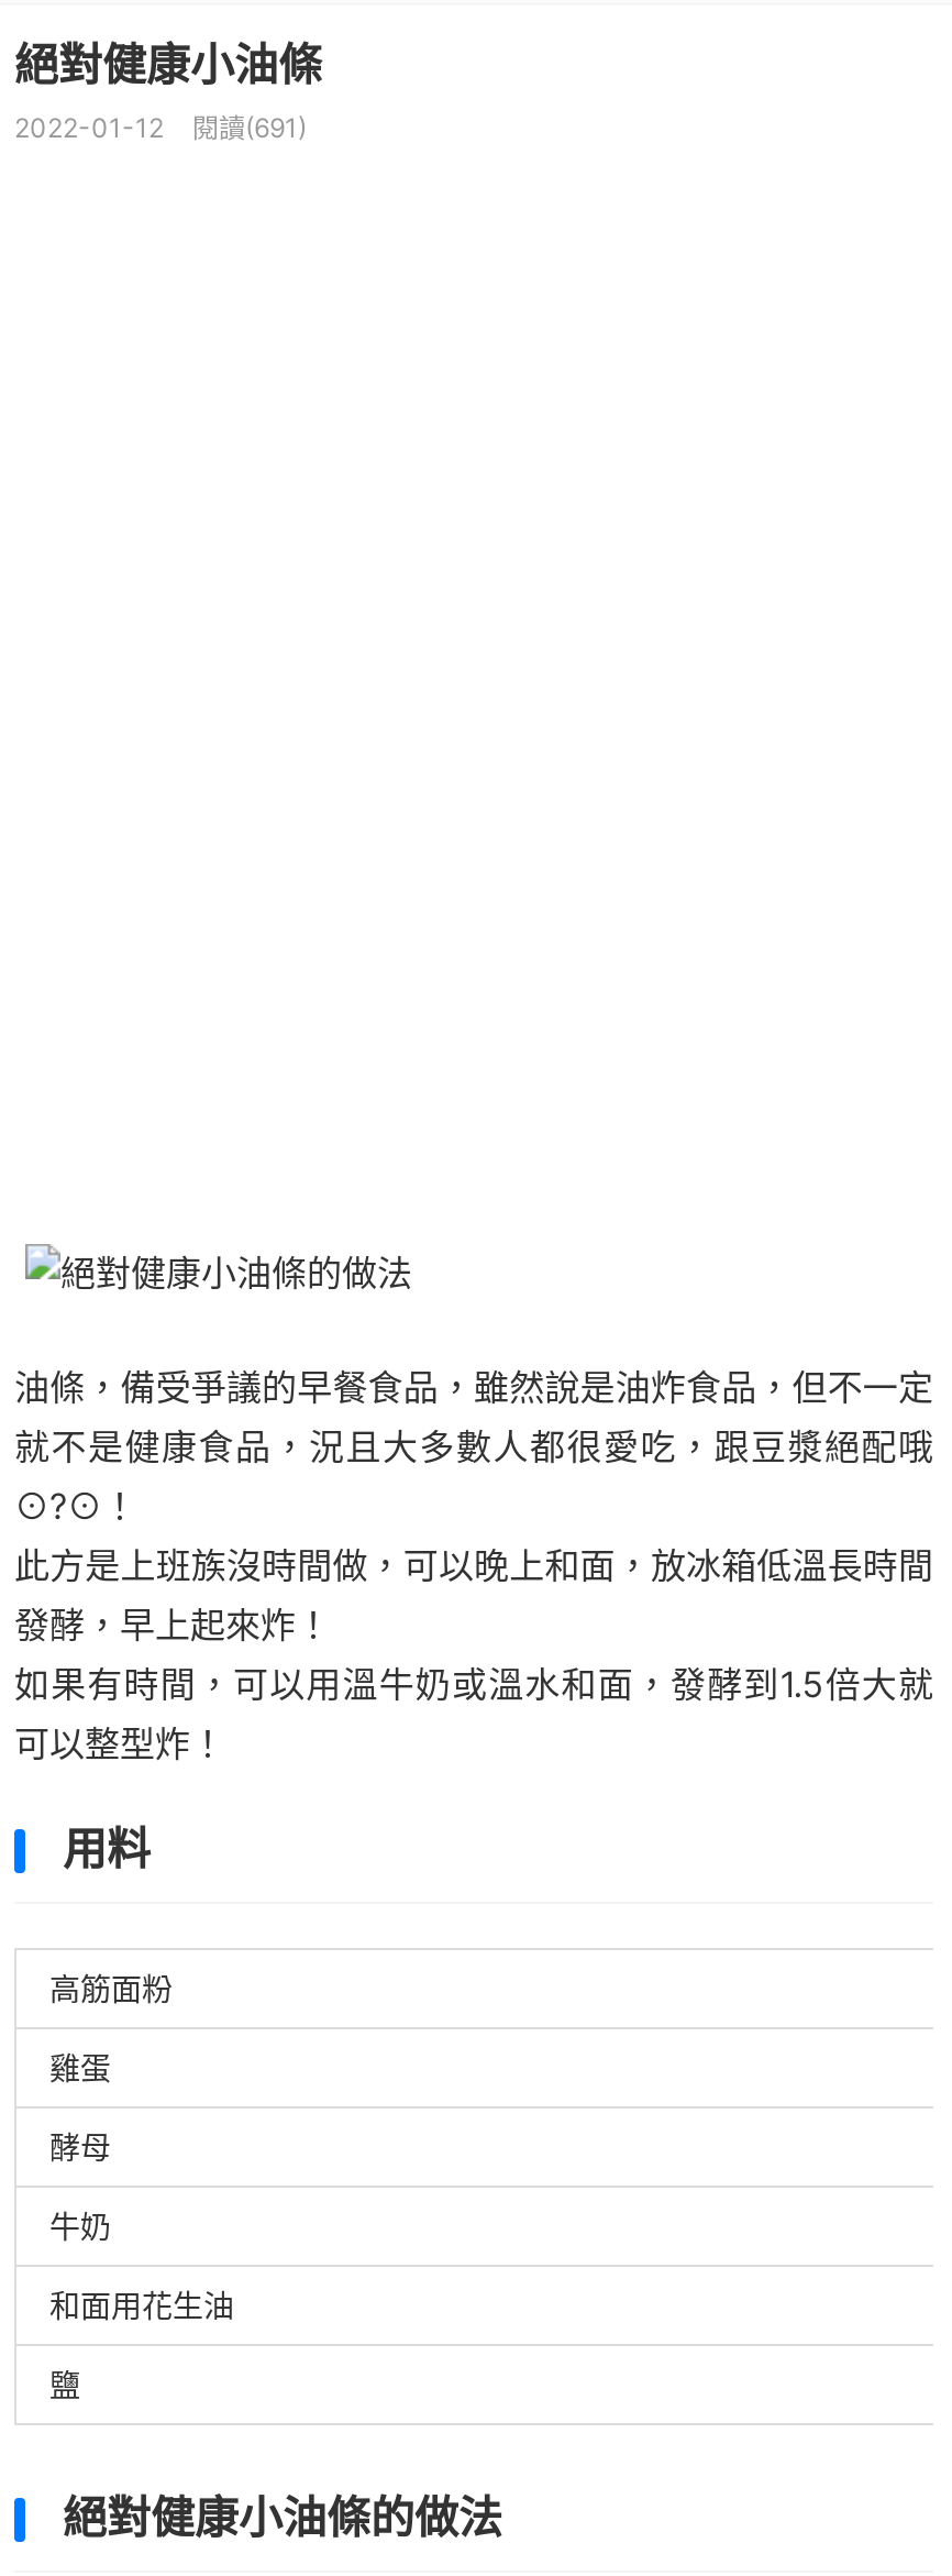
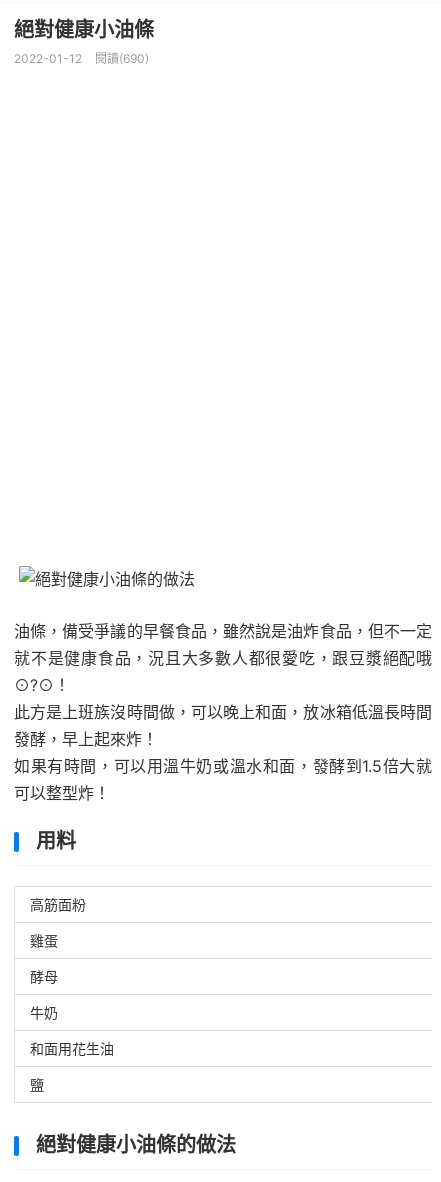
- 2022-01-12 閱讀(691)
+ 2022-01-12 閱讀(690)
